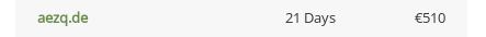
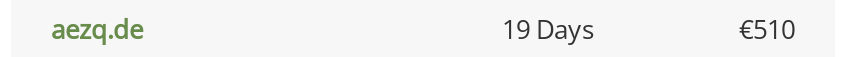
- 21 Days
+ 19 Days
